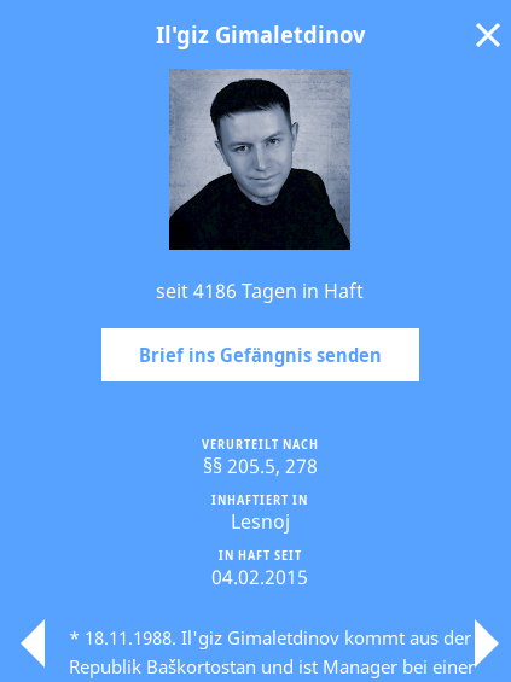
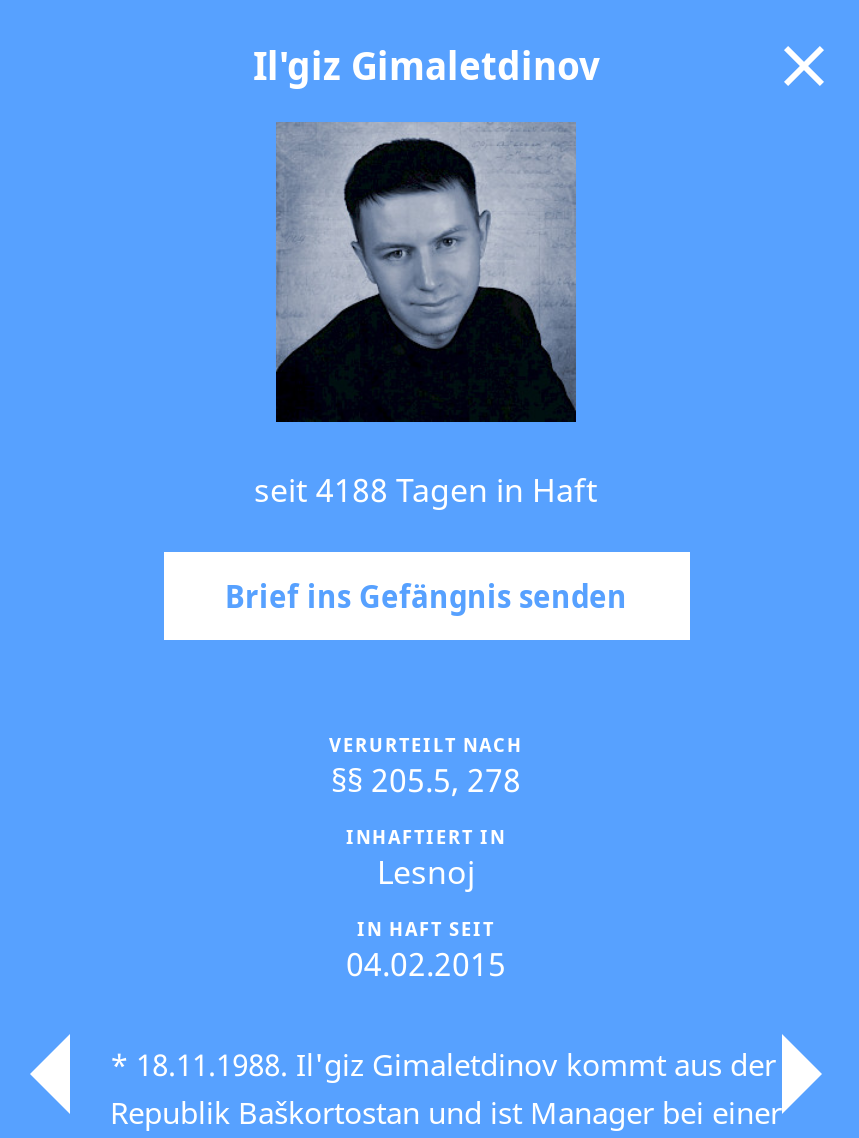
- seit 4186 Tagen in Haft
+ seit 4188 Tagen in Haft
